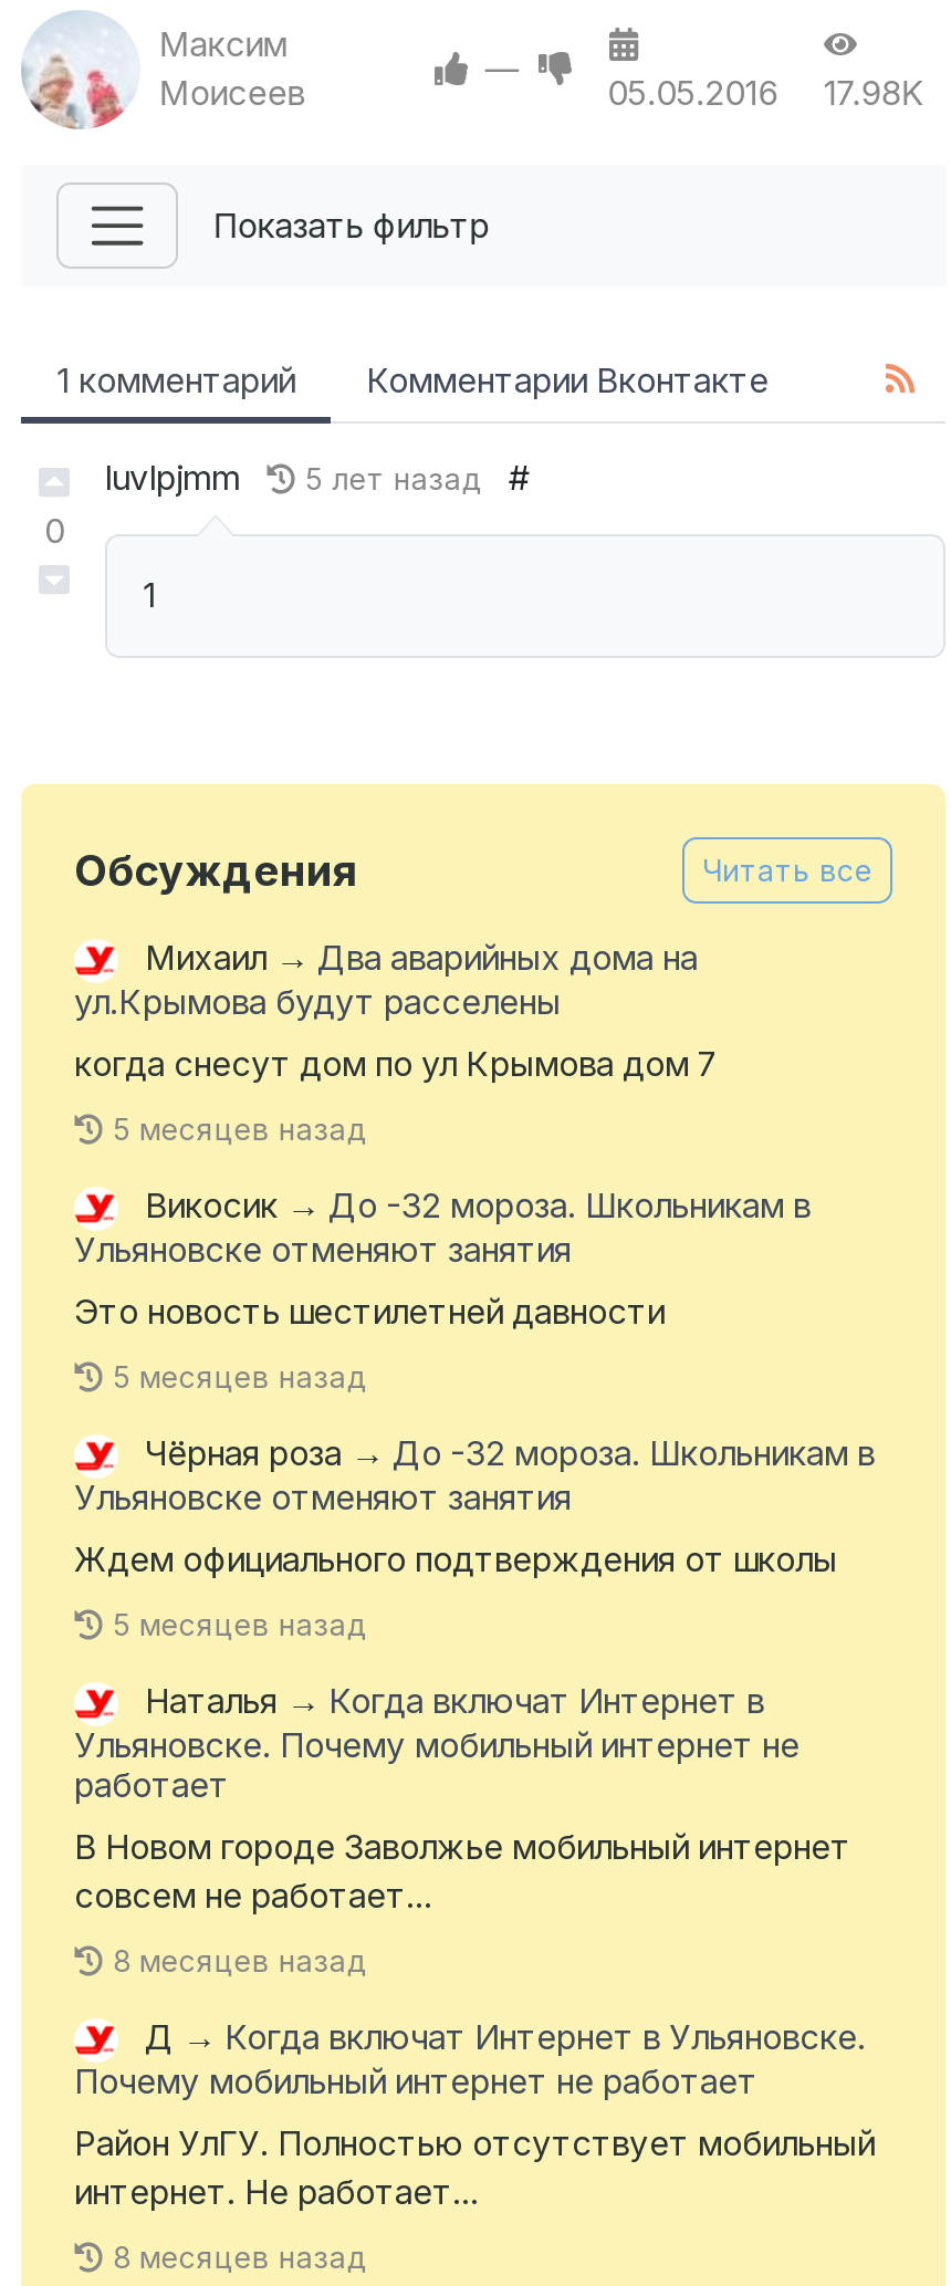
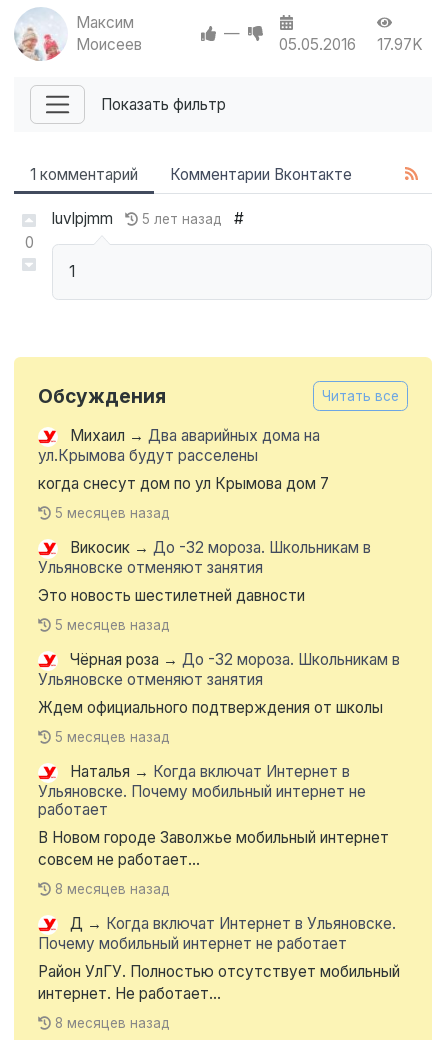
- 05.05.2016 17.98K
+ 05.05.2016 17.97K
